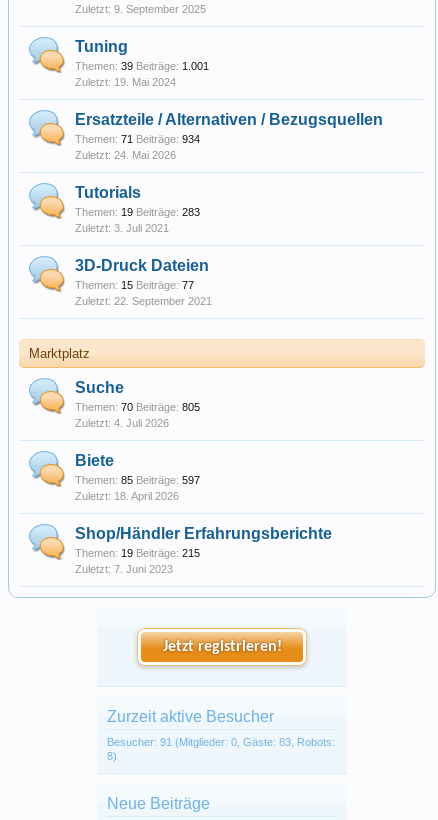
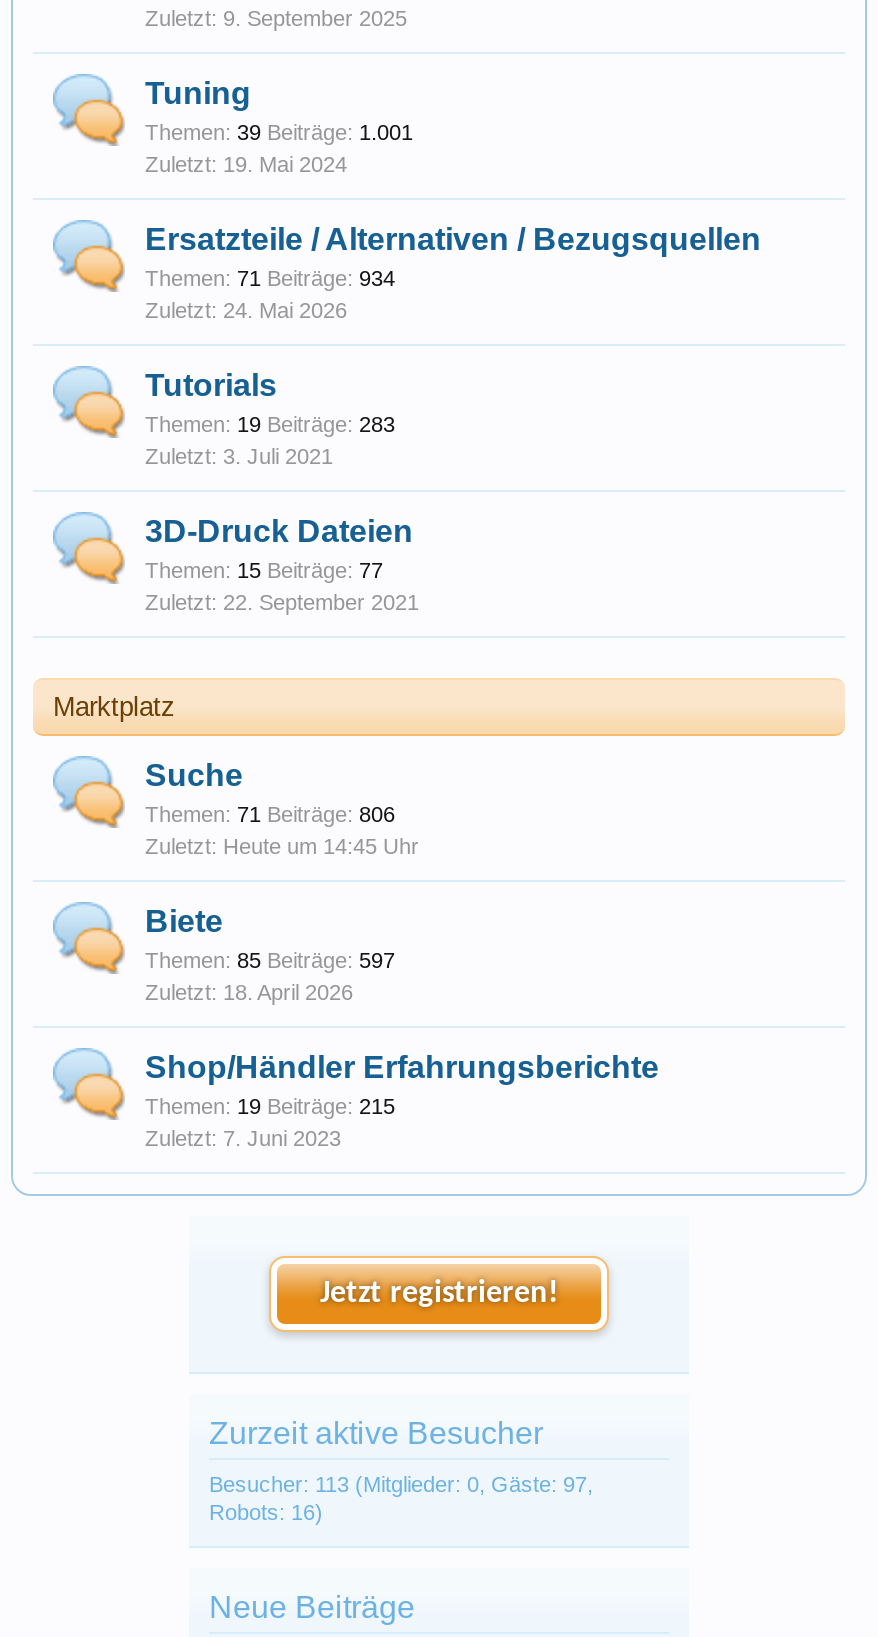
- Themen: 70 Beiträge: 805
- 4. Juli 2026
+ Themen: 71 Beiträge: 806
+ Heute um 14:45 Uhr

- Besucher: 91 (Mitglieder: 0, Gäste: 83, Robots:
- 8)
+ Besucher: 113 (Mitglieder: 0, Gäste: 97,
+ Robots: 16)
